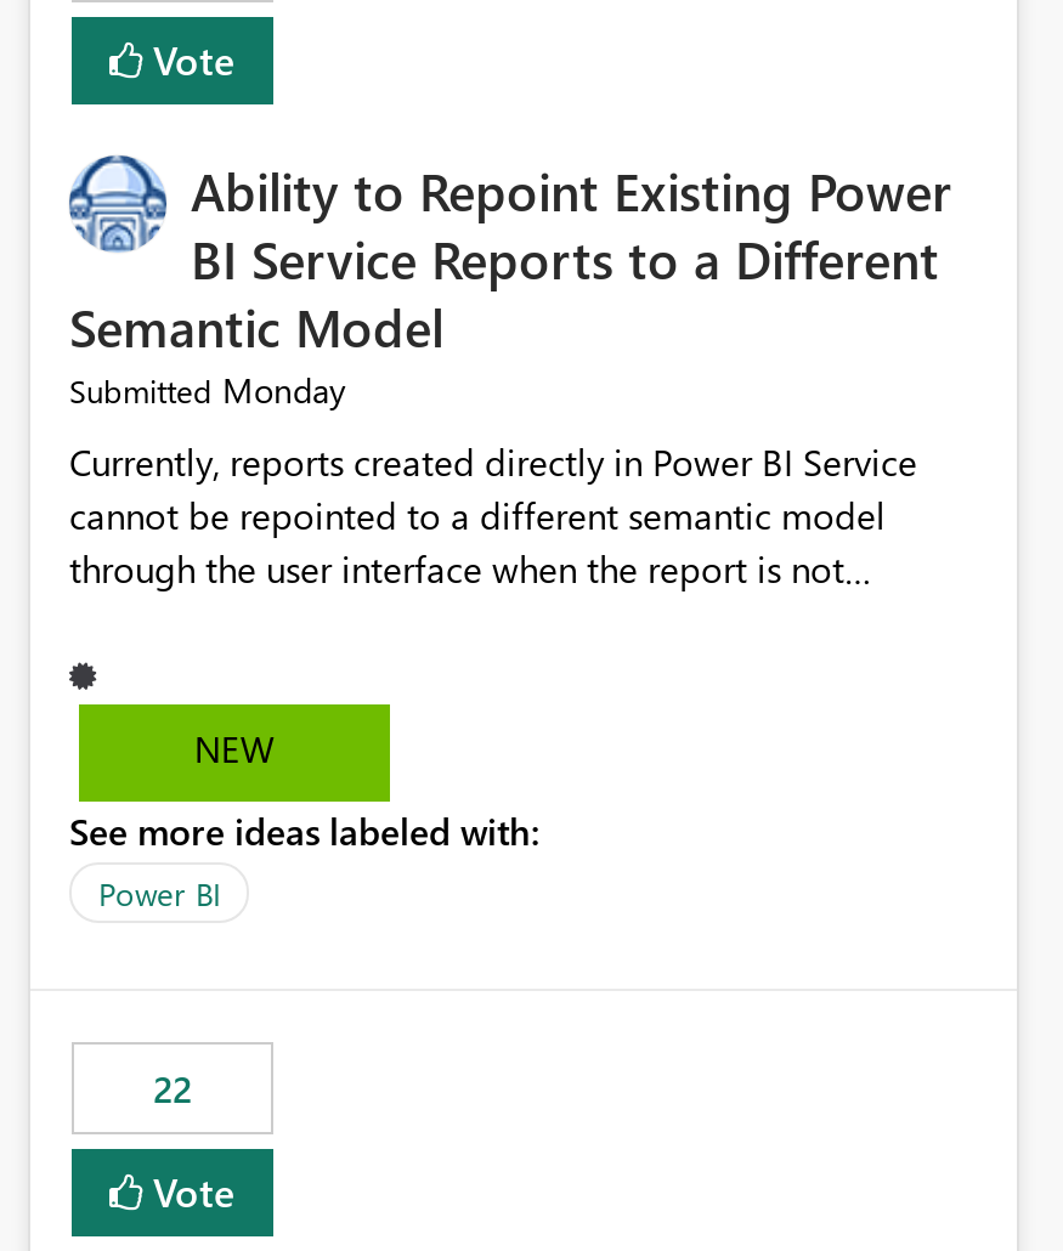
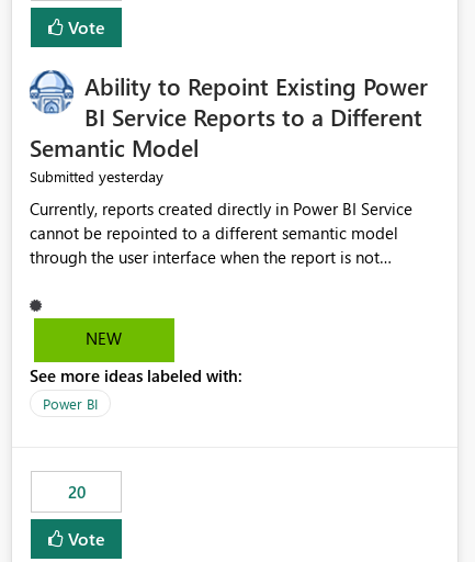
- Submitted Monday
+ Submitted yesterday

- 22
+ 20
